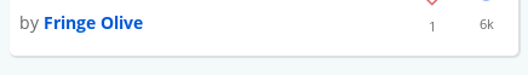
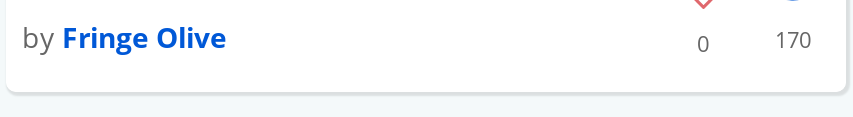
- 1
- 6k
+ 0
+ 170
